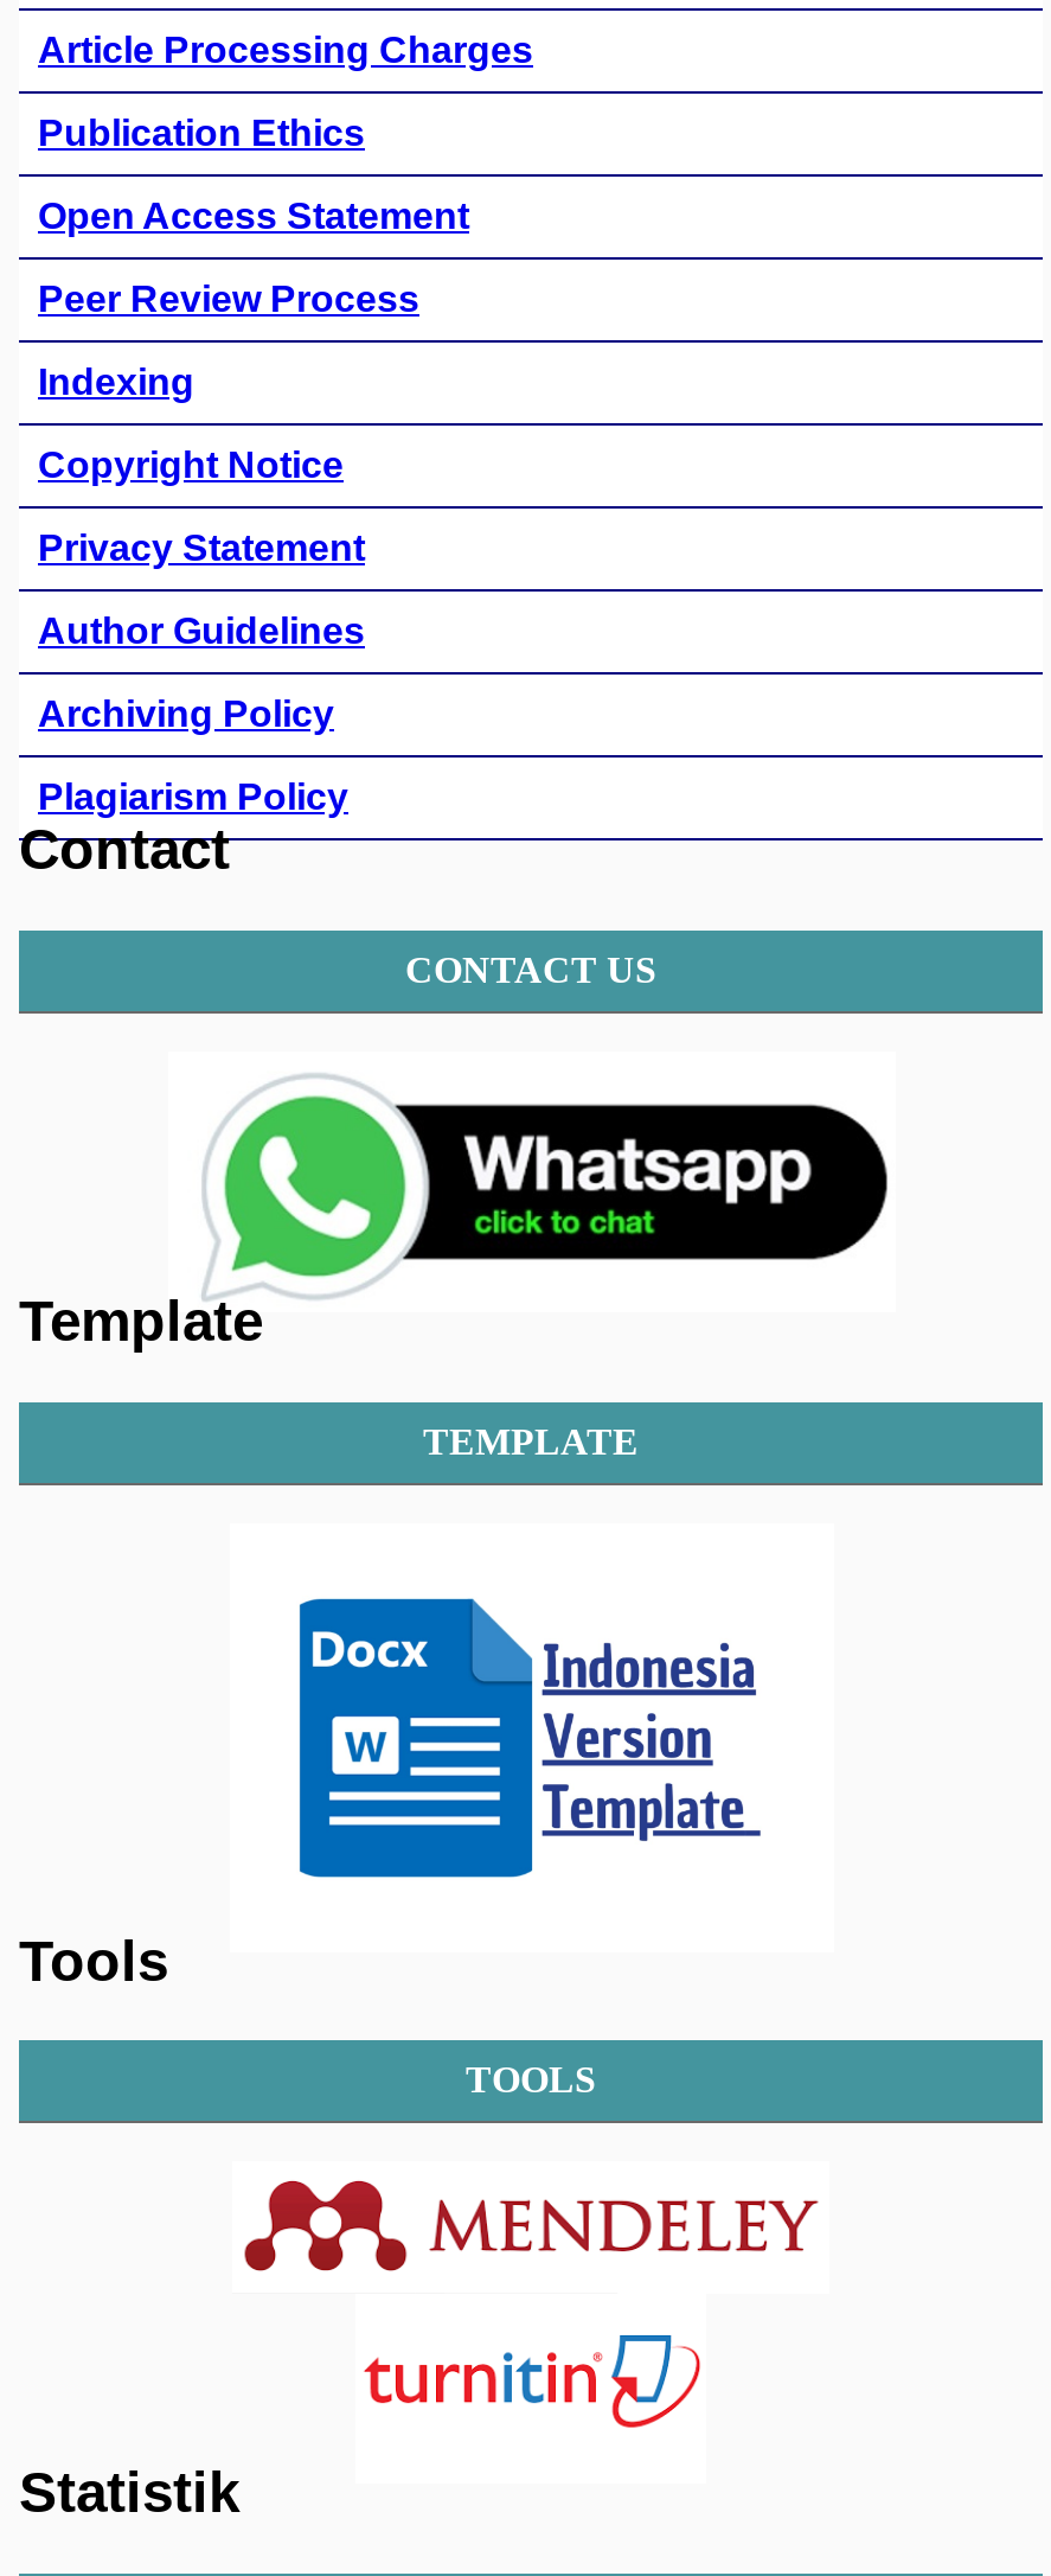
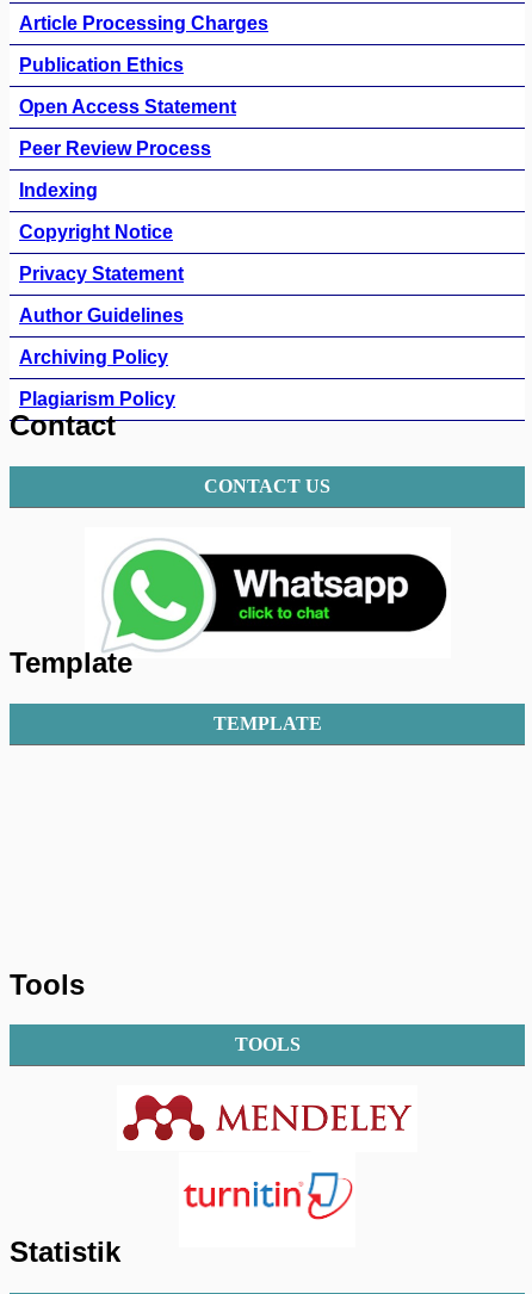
- [image]
